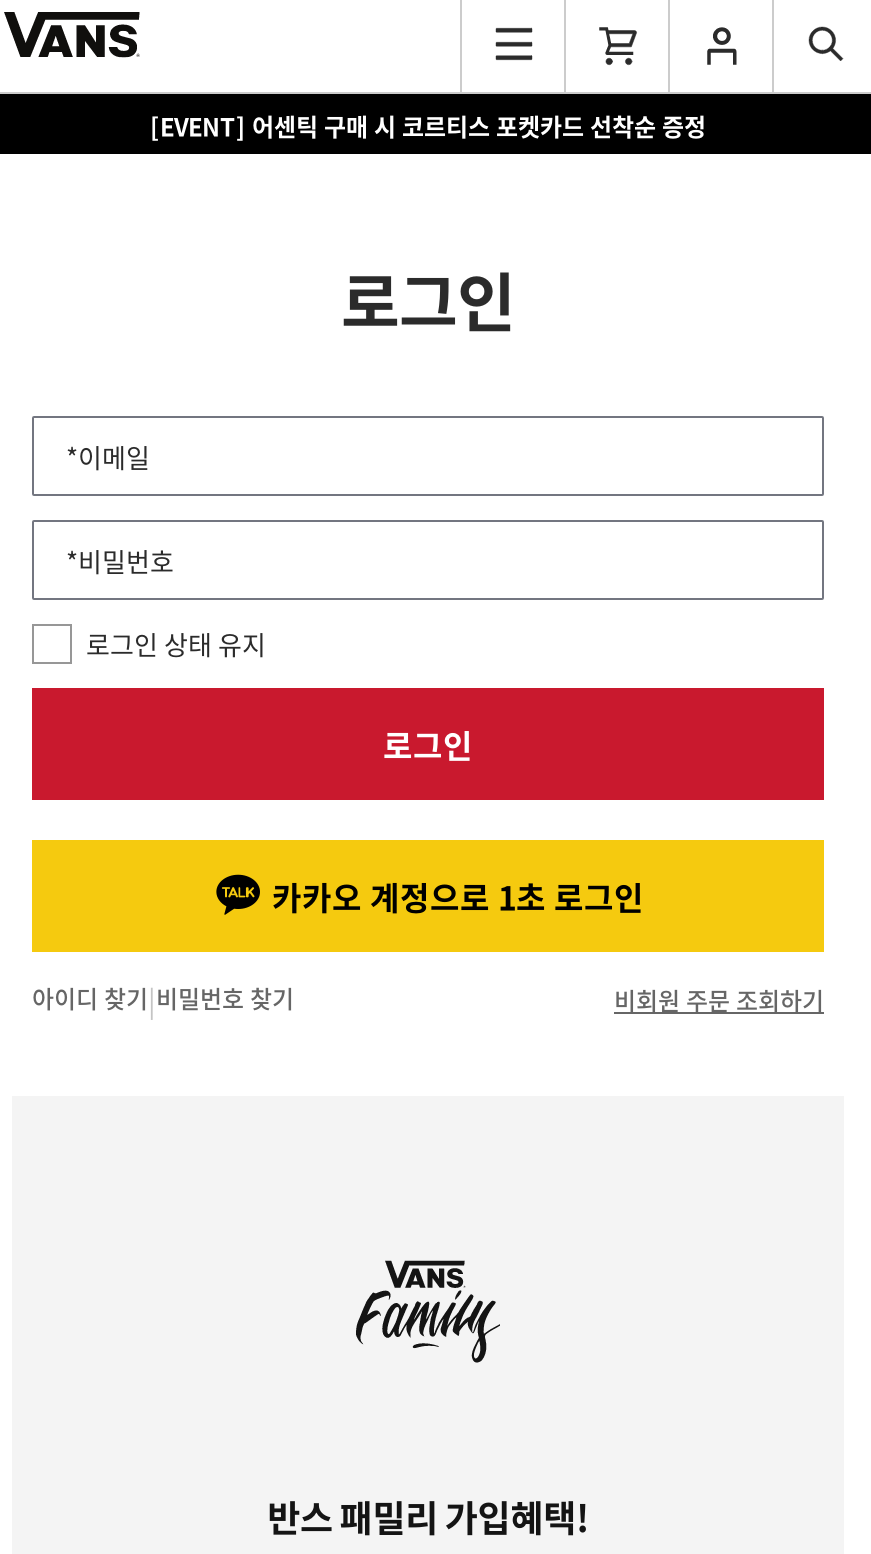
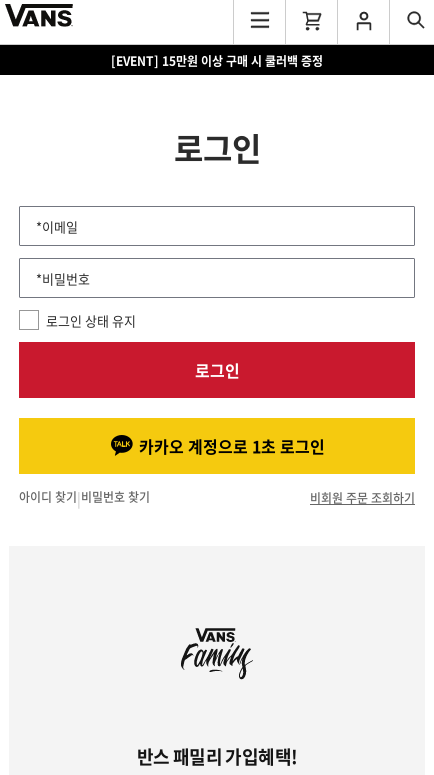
- [EVENT] 어센틱 구매 시 코르티스 포켓카드 선착순 증정
+ [EVENT] 15만원 이상 구매 시 쿨러백 증정
